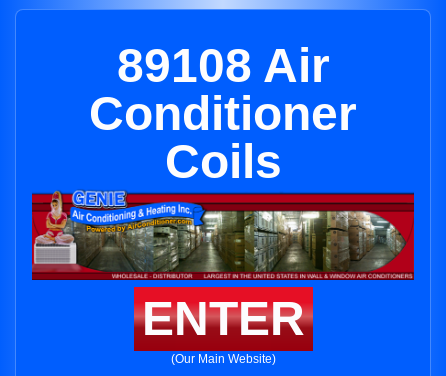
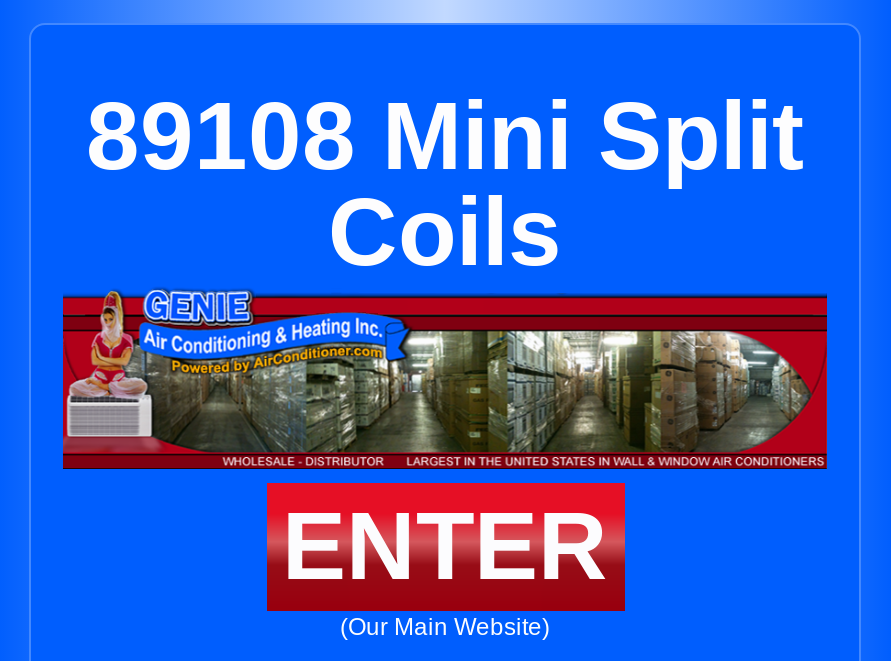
- 89108 Air
- Conditioner
+ 89108 Mini Split
